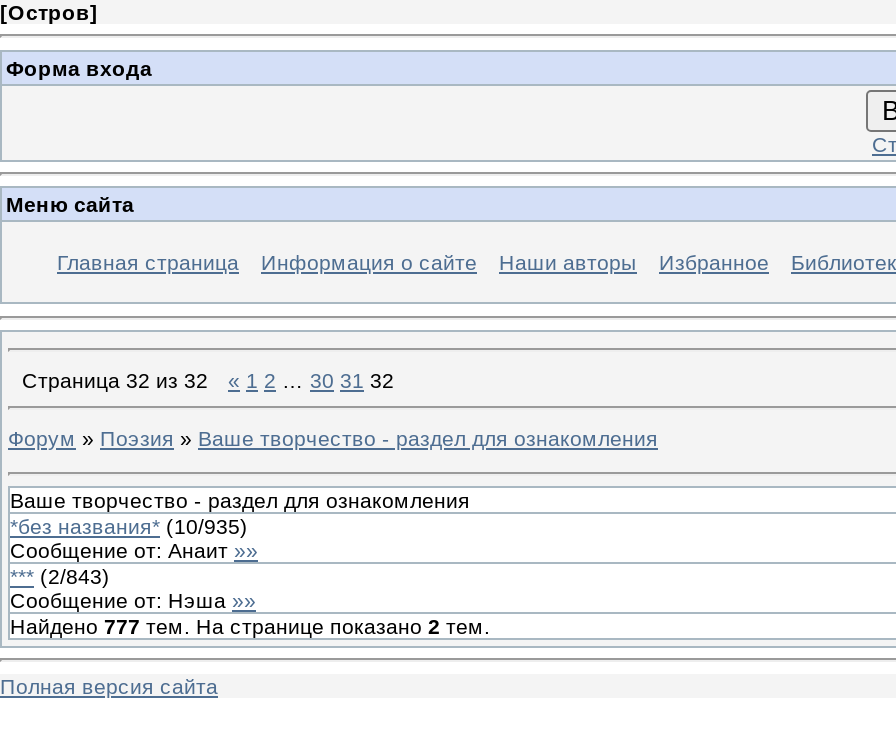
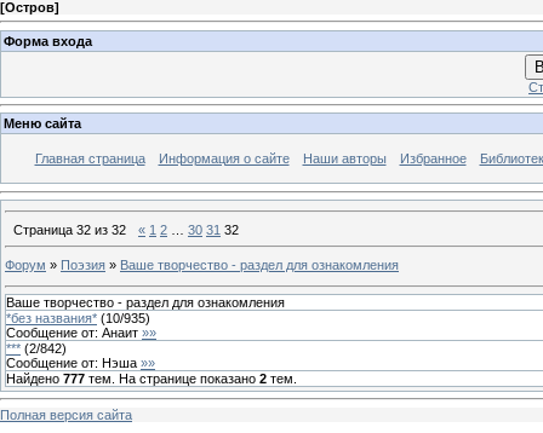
- *** (2/843)
+ *** (2/842)
